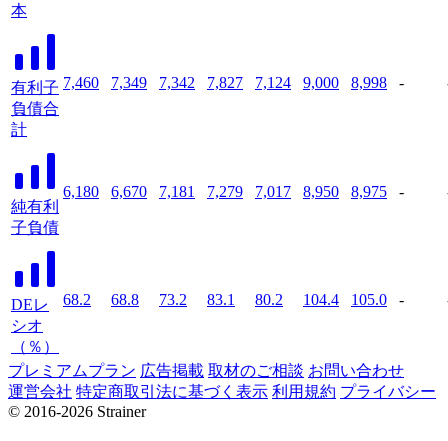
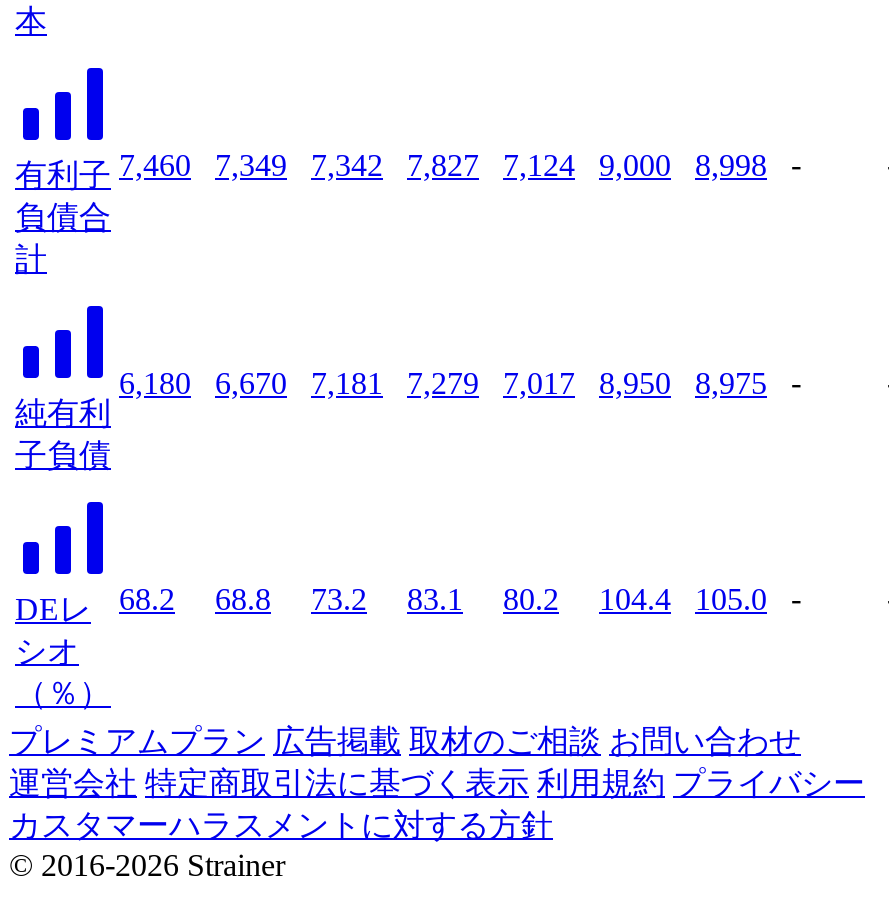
+ カスタマーハラスメントに対する方針
